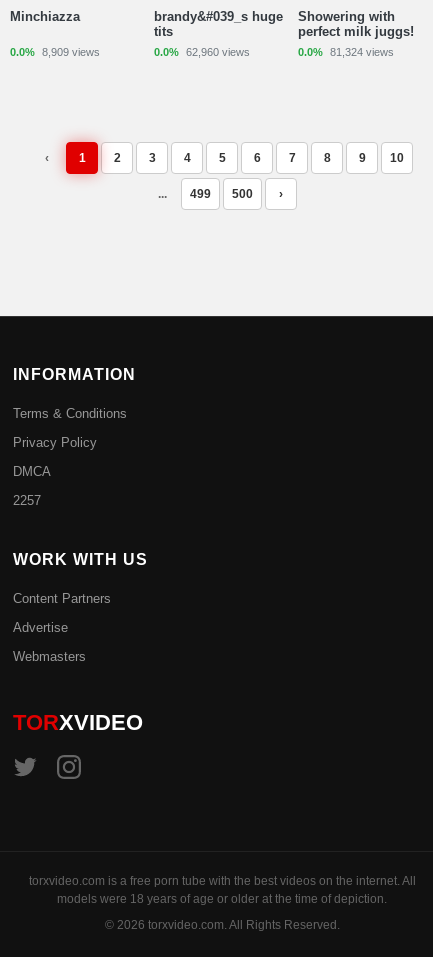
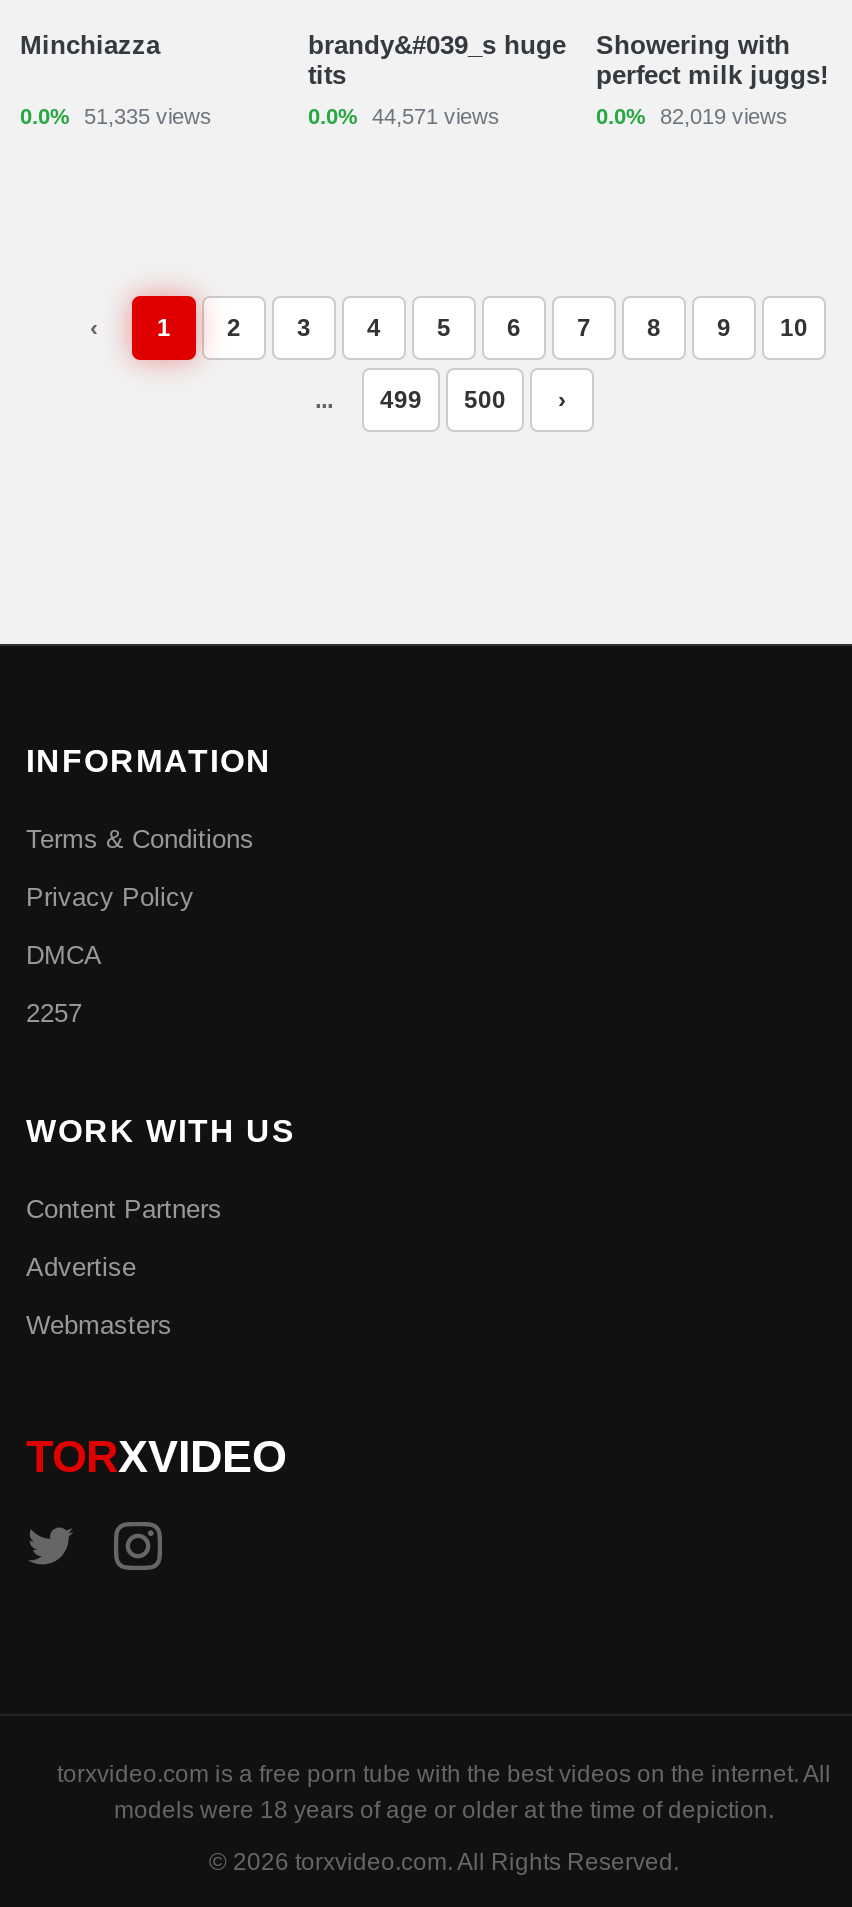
- 0.0% 8,909 views
+ 0.0% 51,335 views

- 0.0% 62,960 views
+ 0.0% 44,571 views

- 0.0% 81,324 views
+ 0.0% 82,019 views
